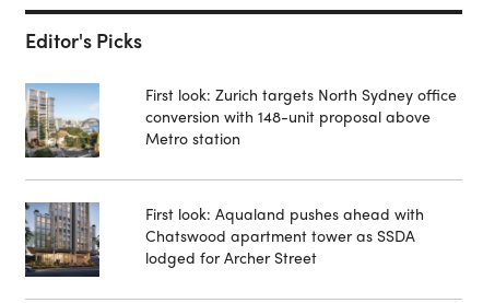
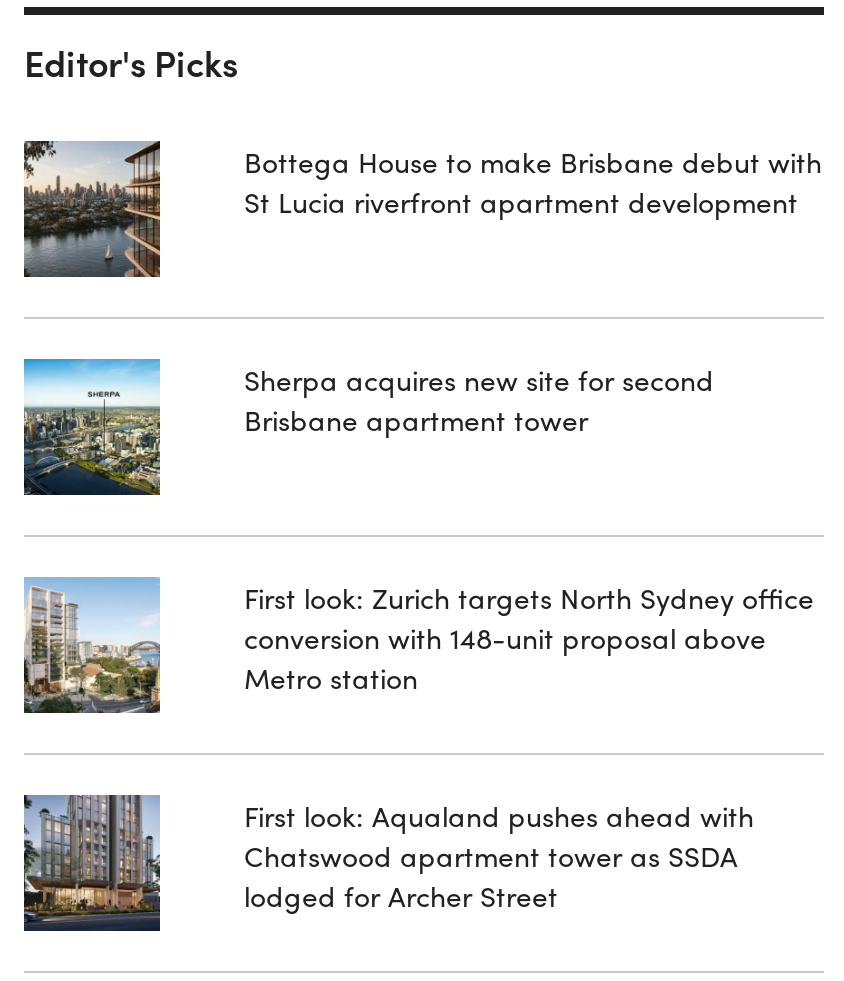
+ [image]

+ [image]

+ Bottega House to make Brisbane debut with
+ St Lucia riverfront apartment development

+ Sherpa acquires new site for second
+ Brisbane apartment tower
